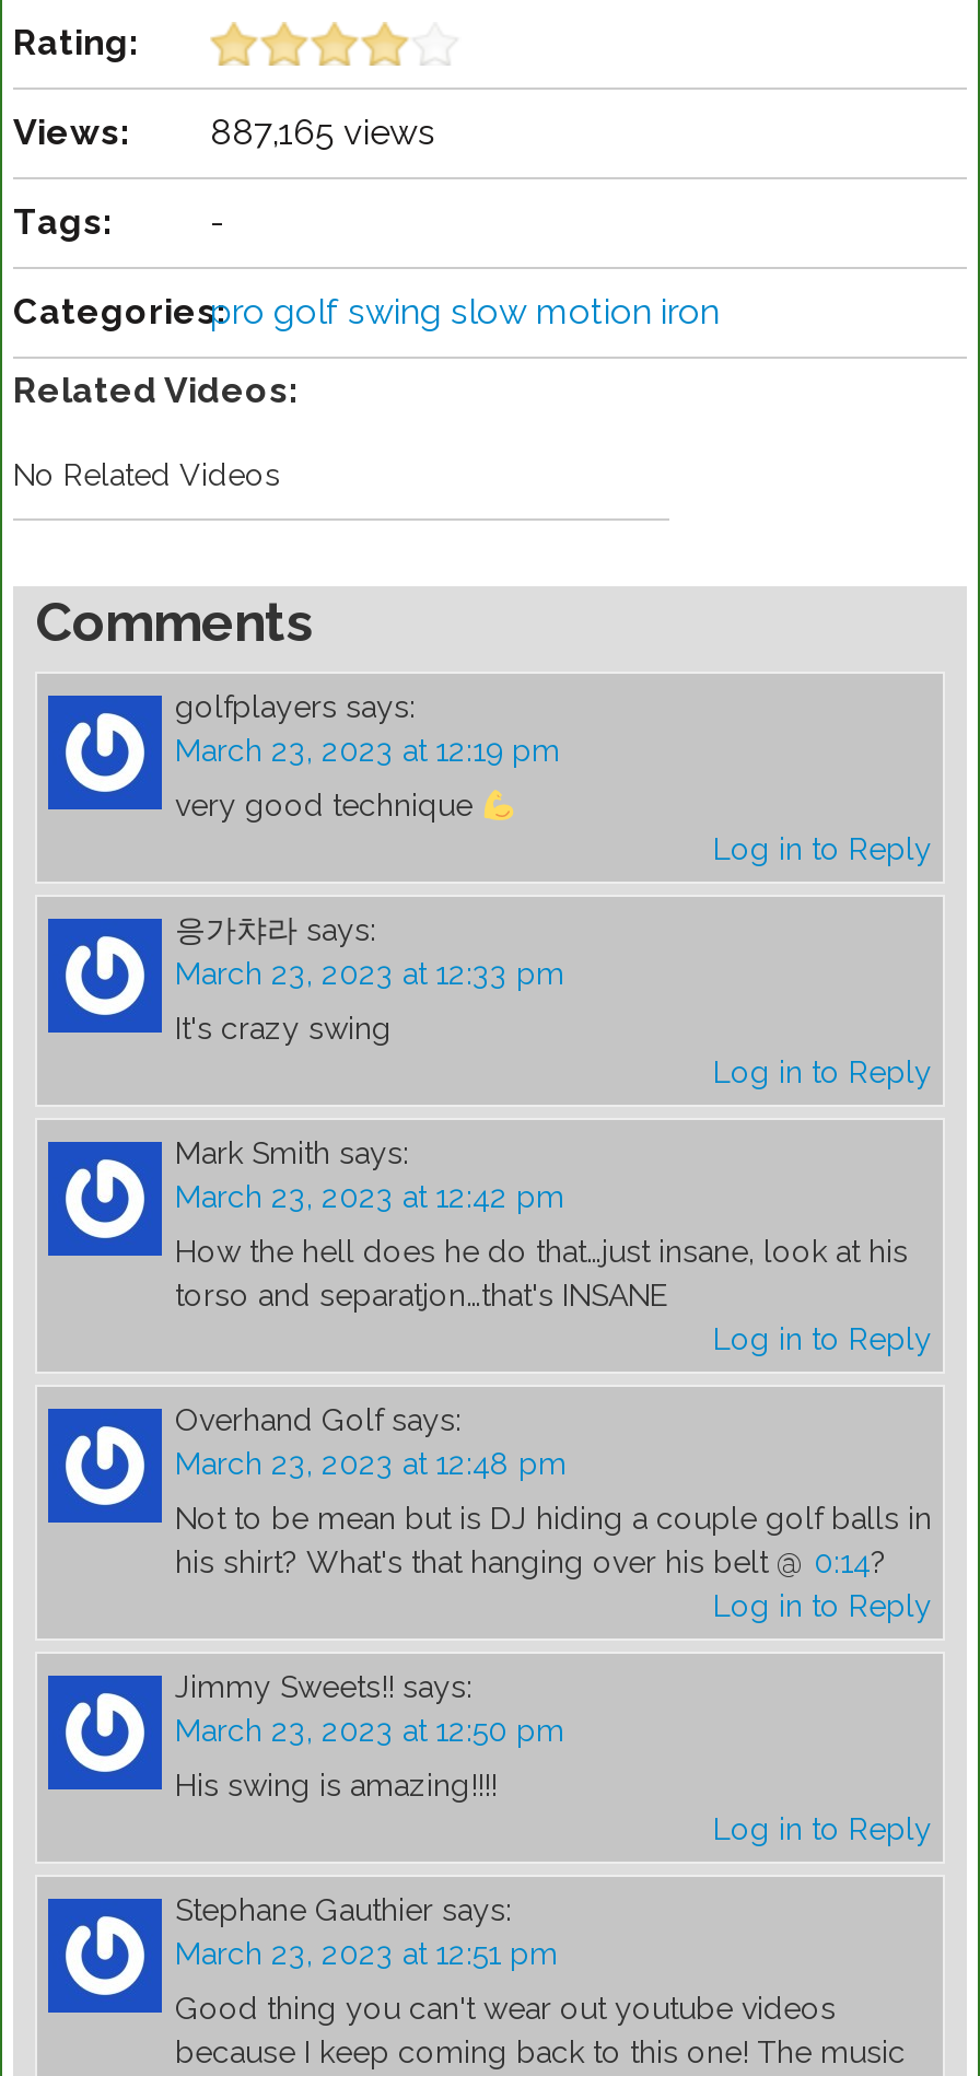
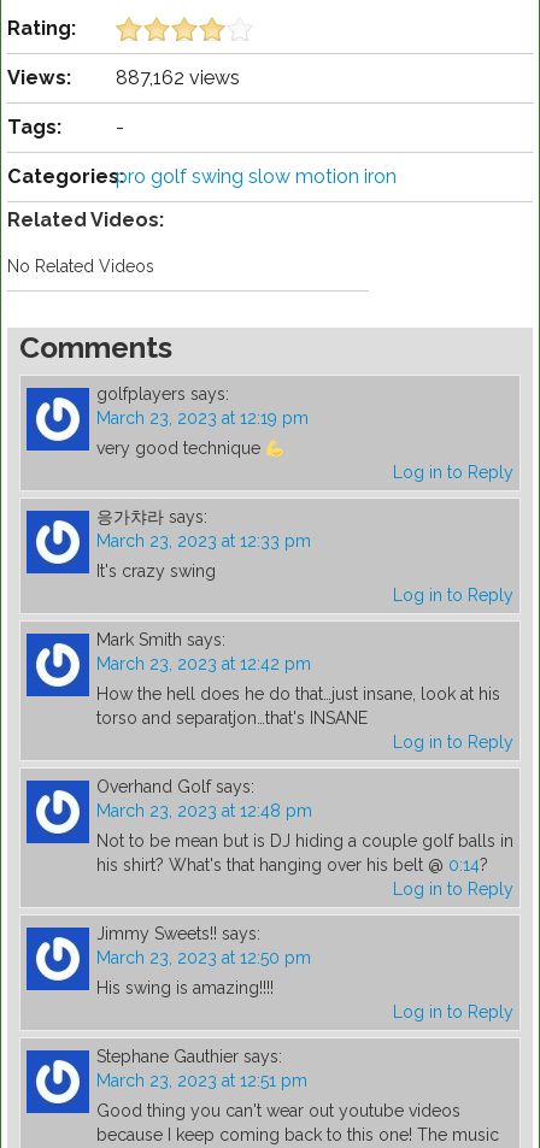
- Views: 887,165 views
+ Views: 887,162 views
